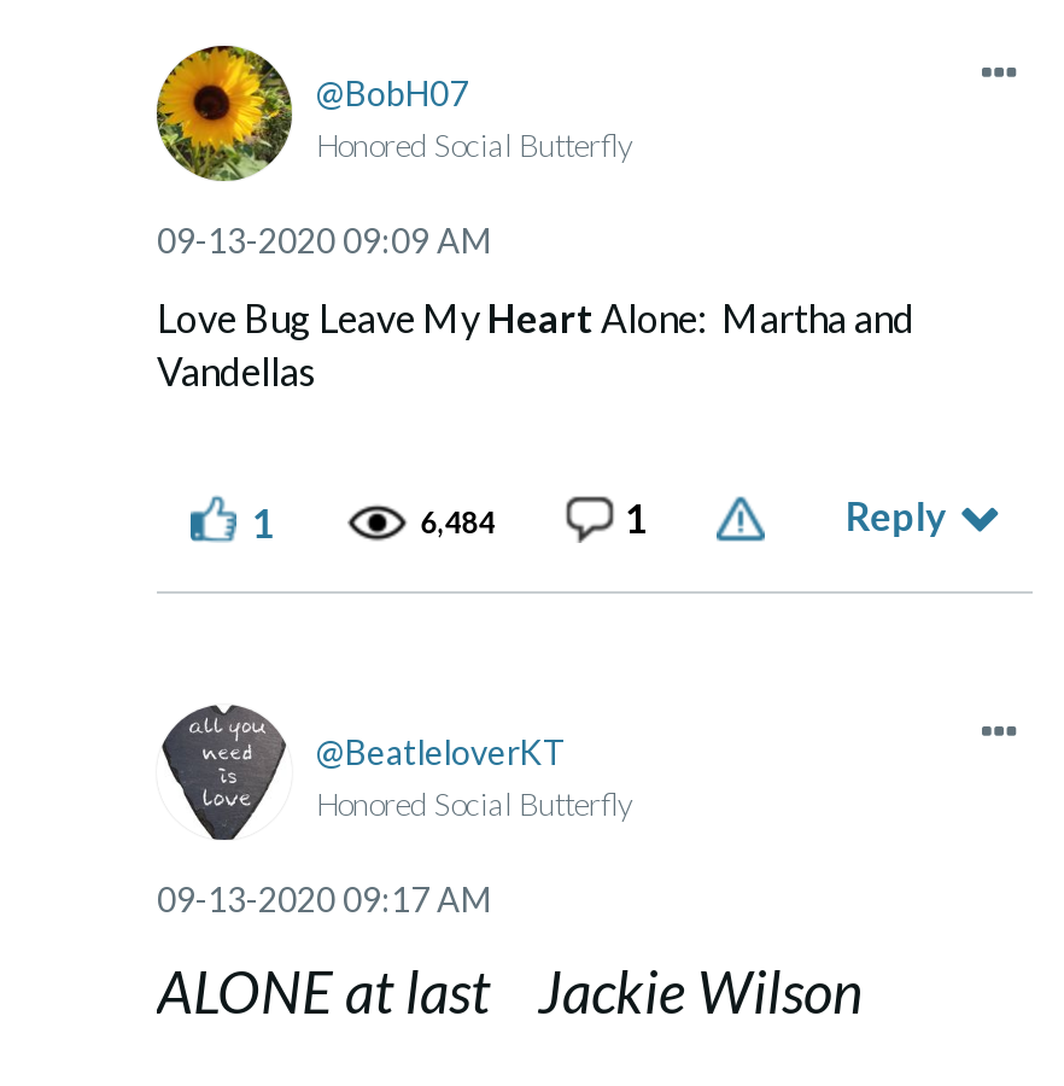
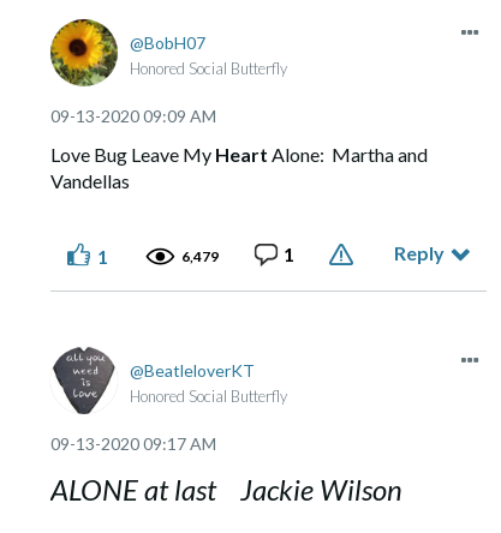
- 6,484
+ 6,479
